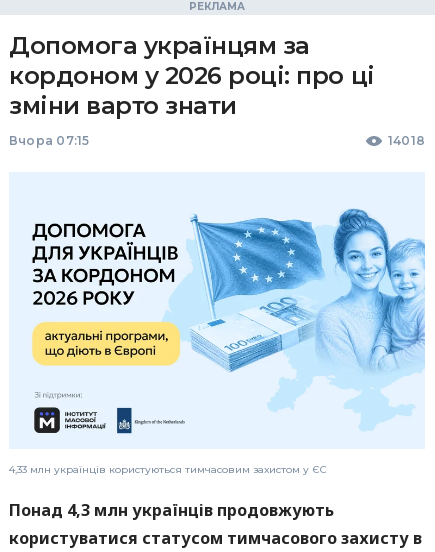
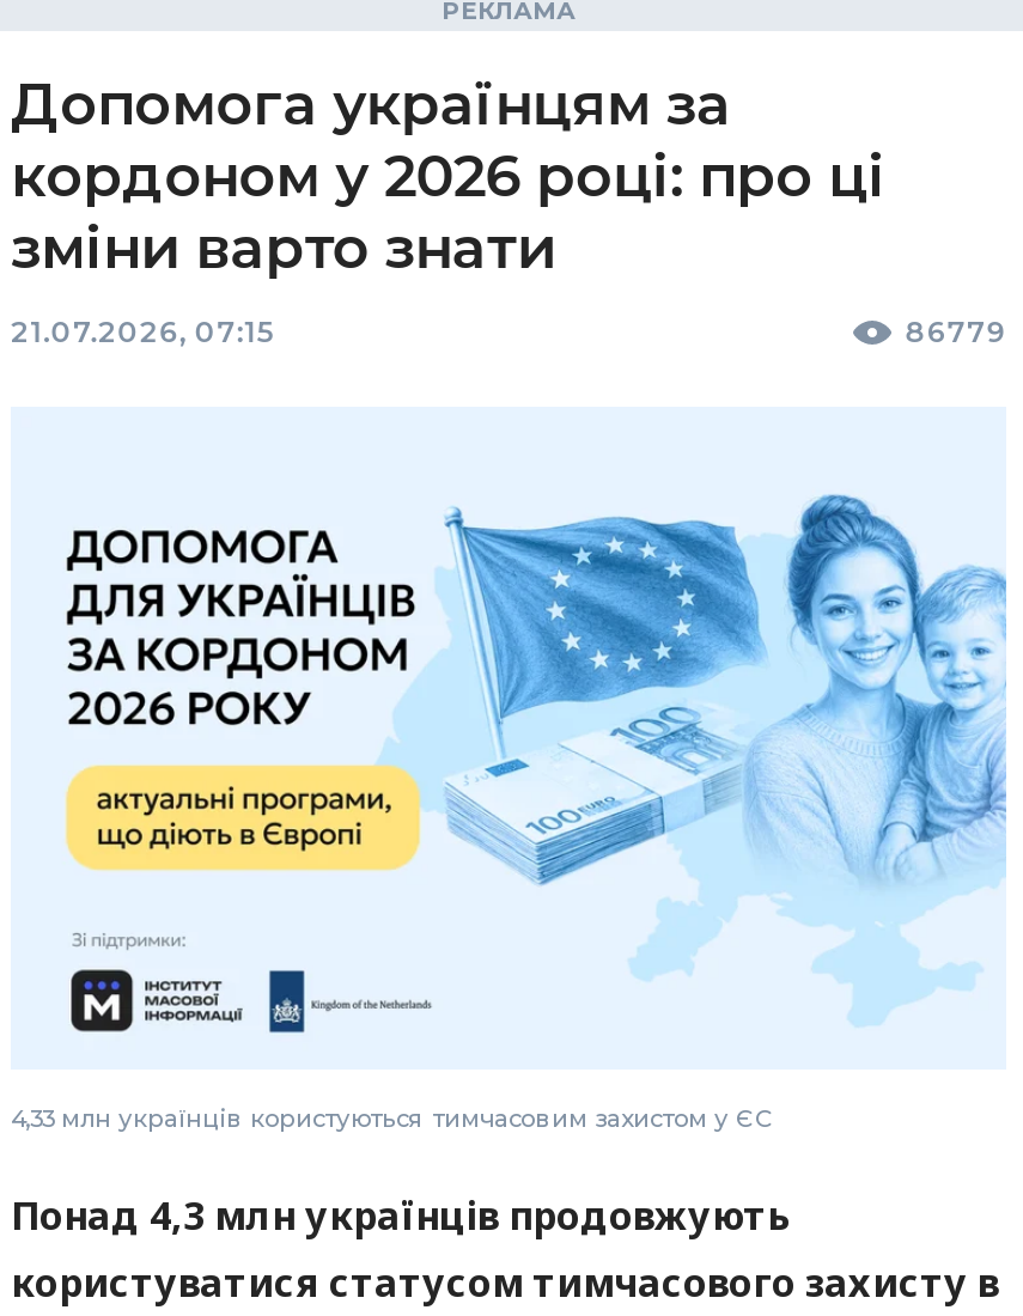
- Вчора 07:15
- 14018
+ 21.07.2026, 07:15
+ 86779
